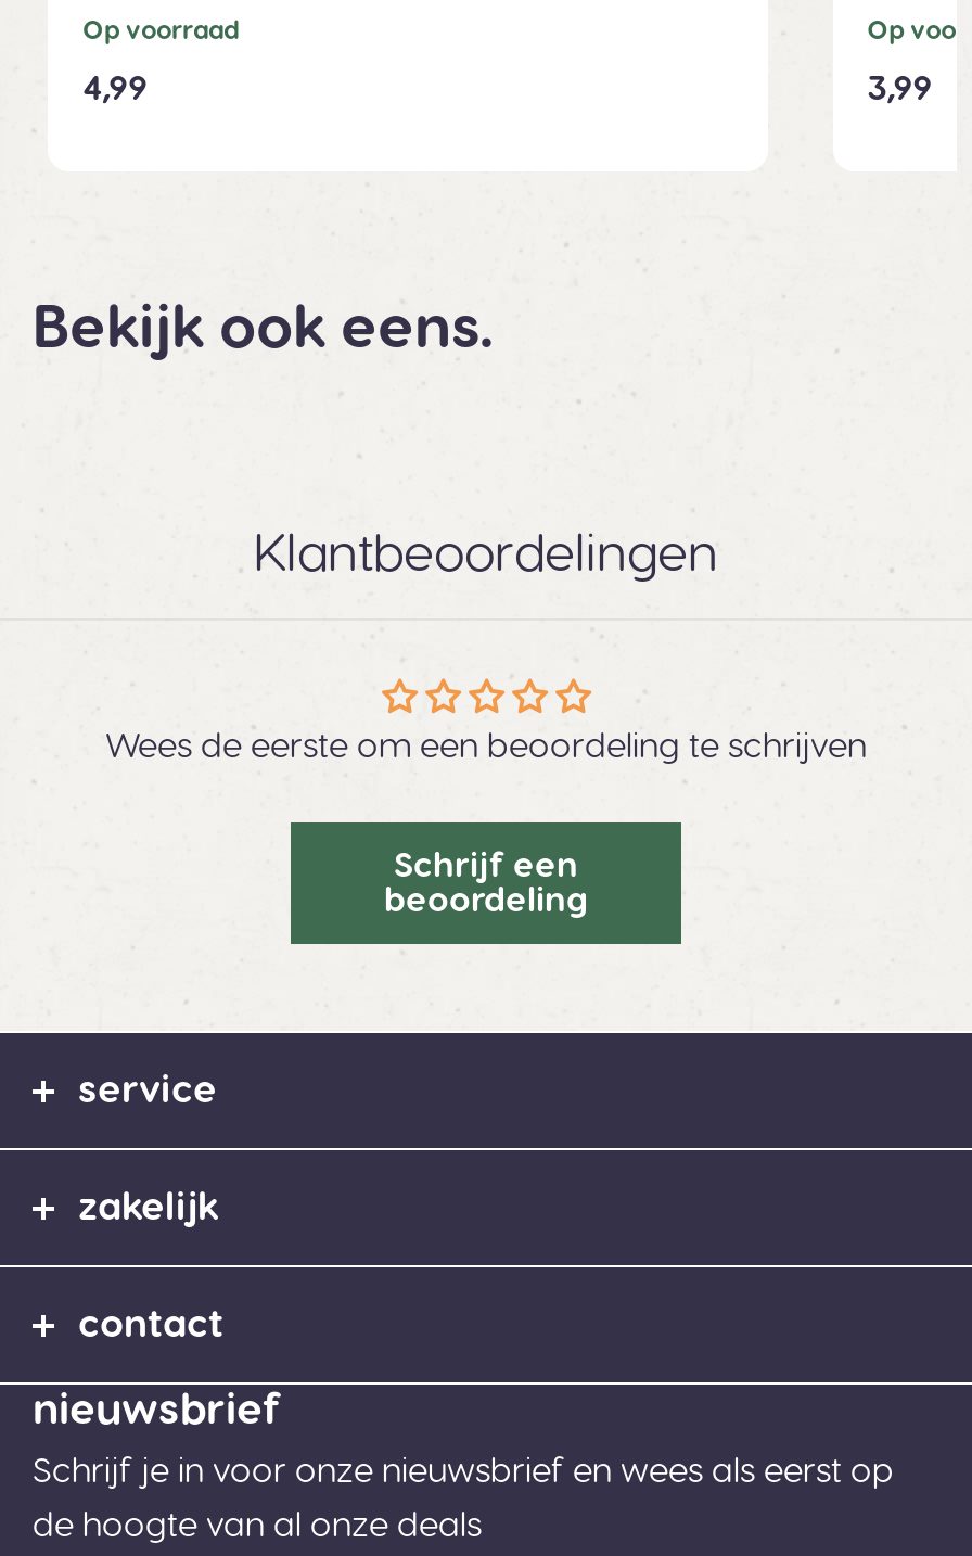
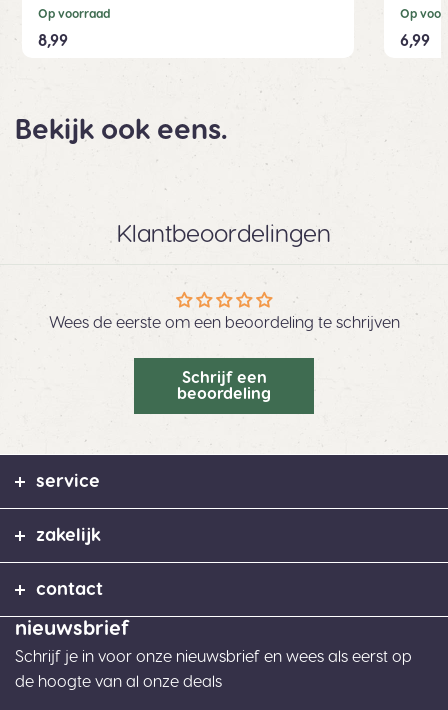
- 4,99
+ 8,99

- 3,99
+ 6,99
